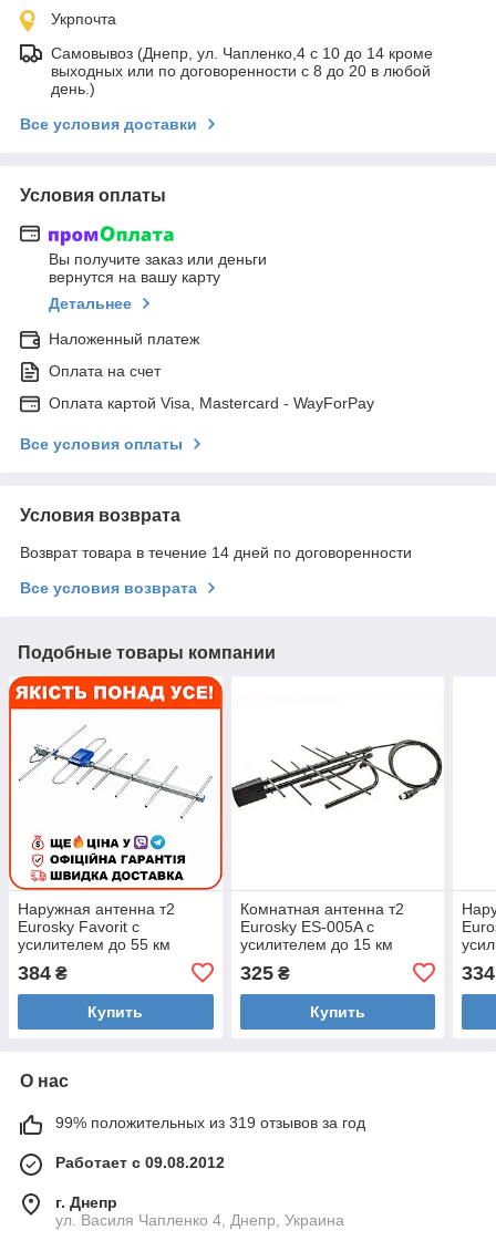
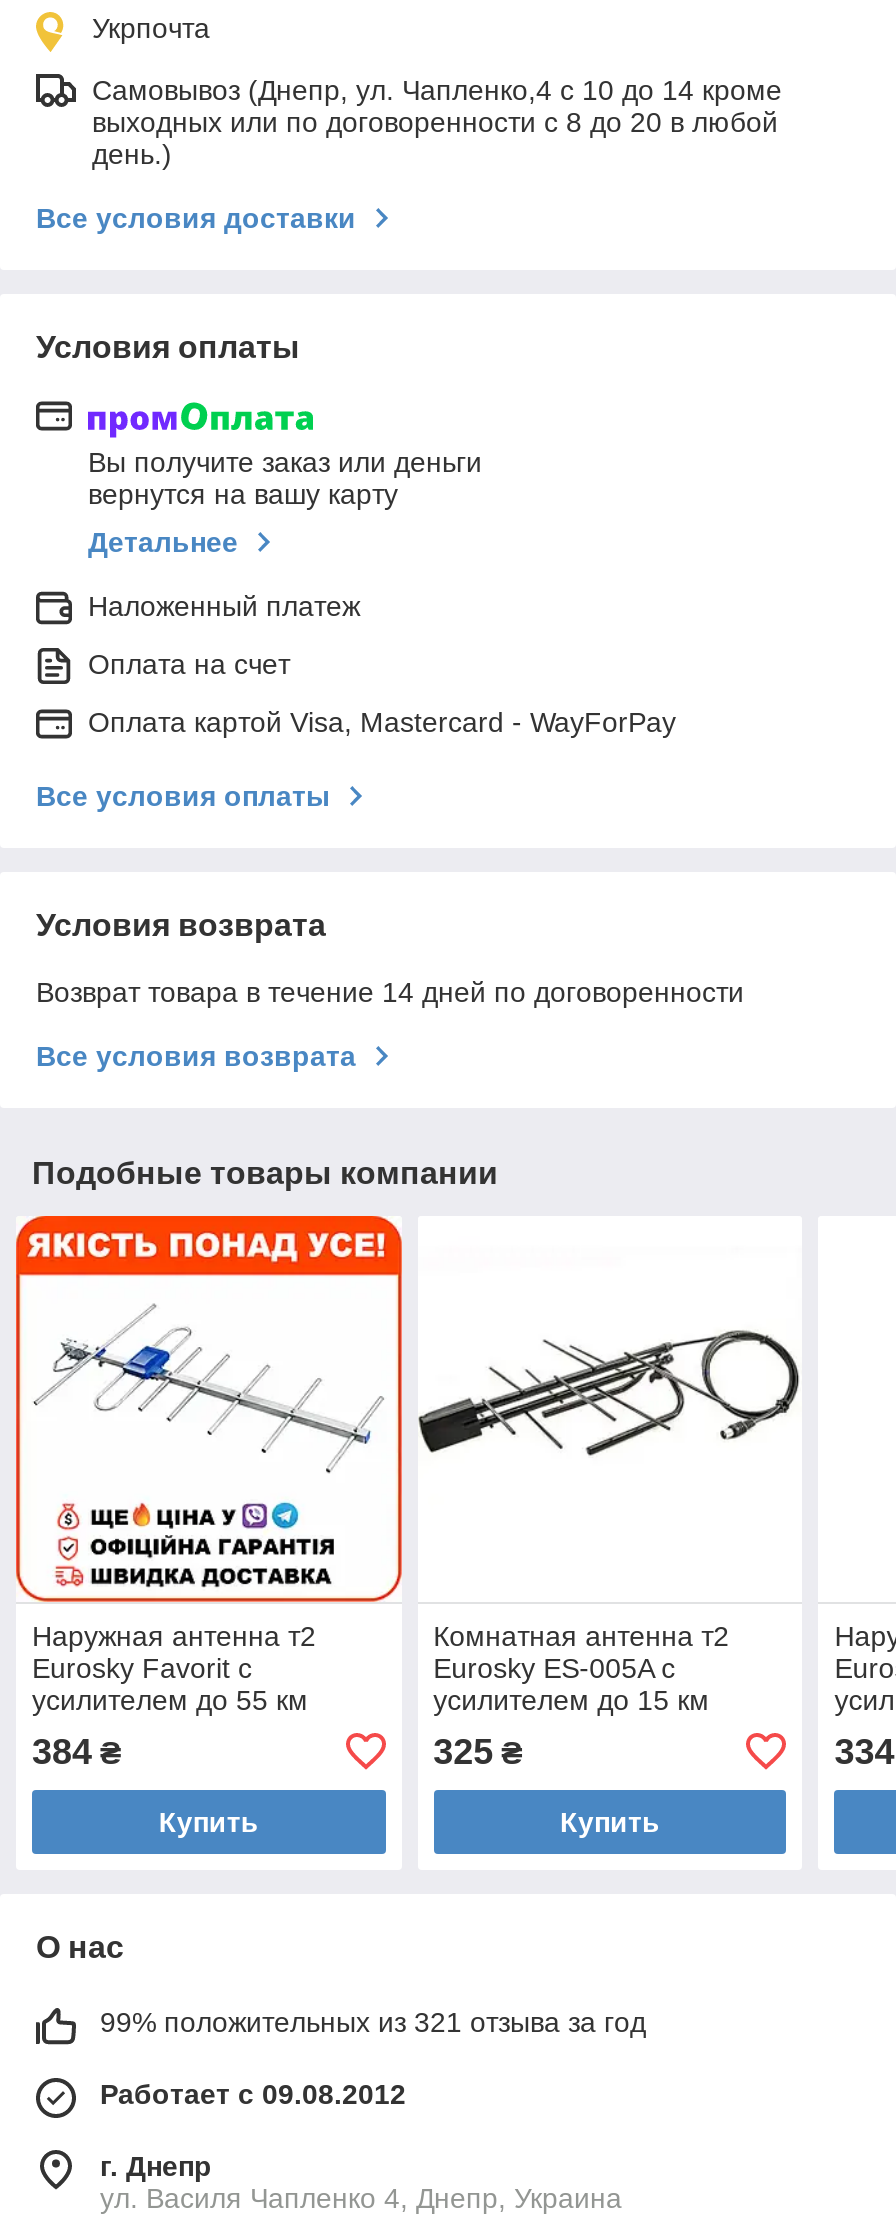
- 99% положительных из 319 отзывов за год
+ 99% положительных из 321 отзыва за год
